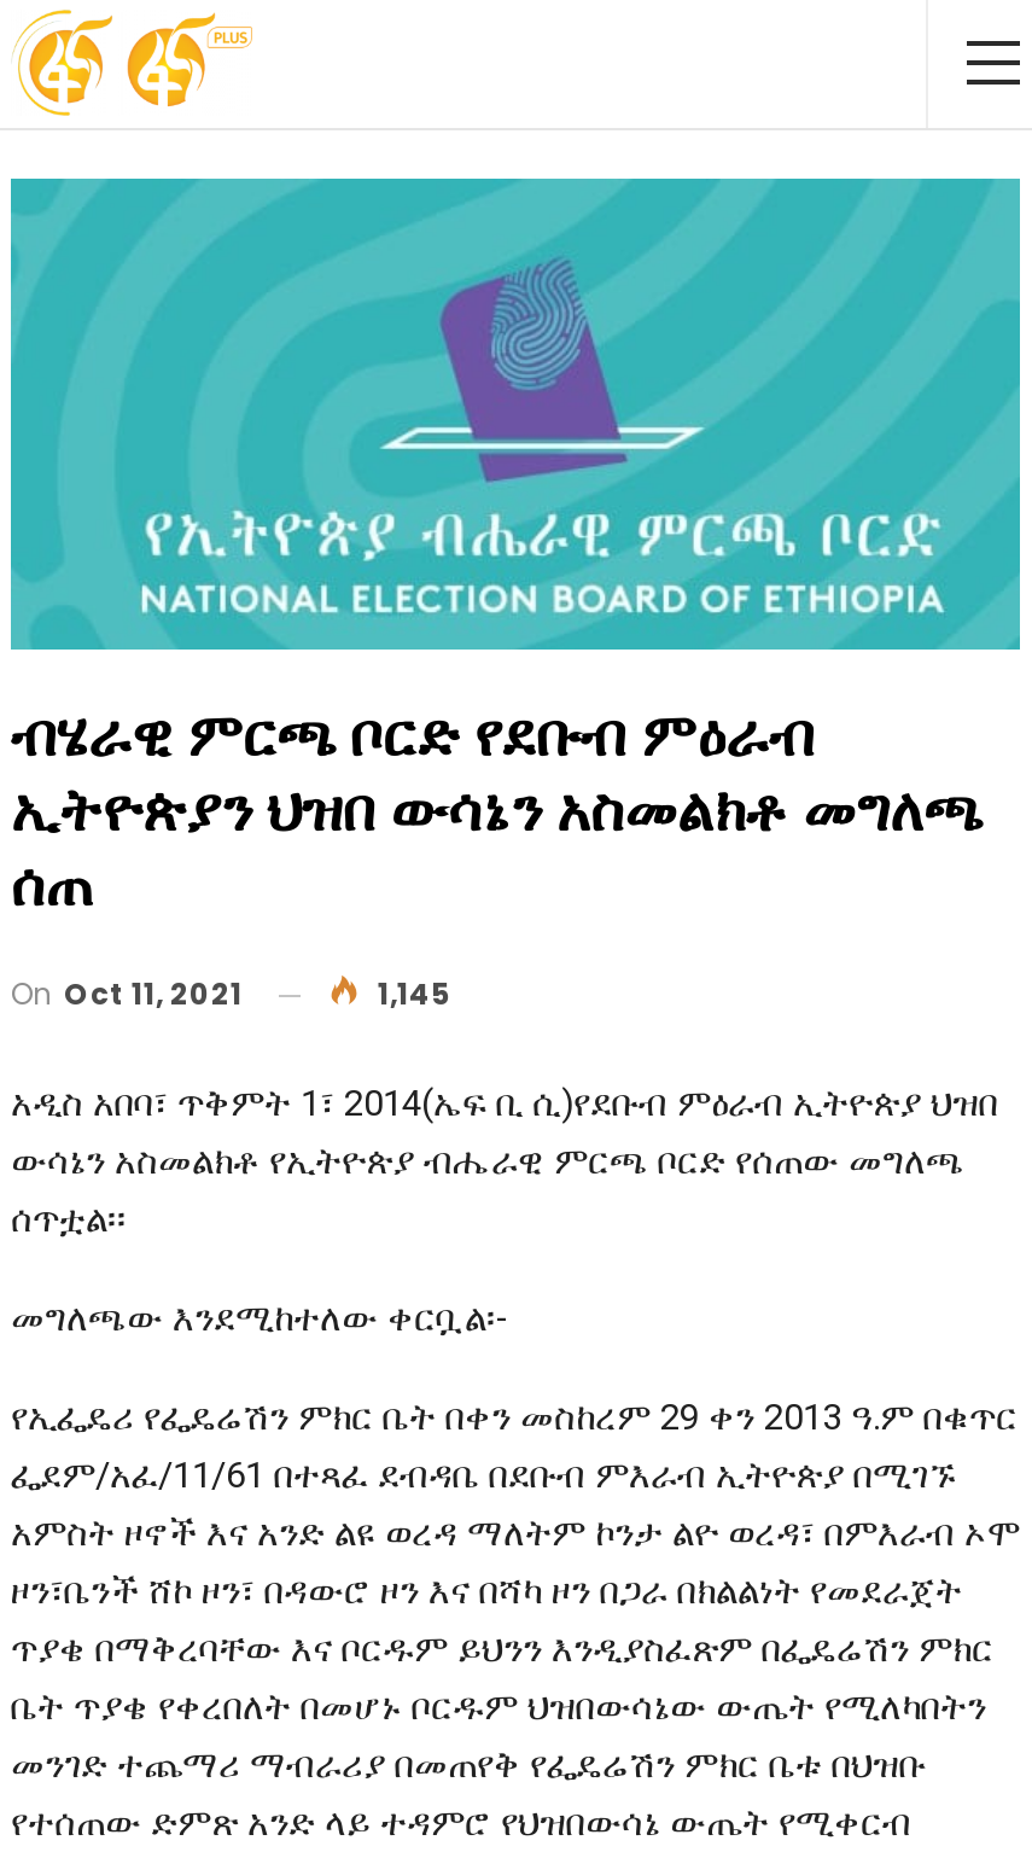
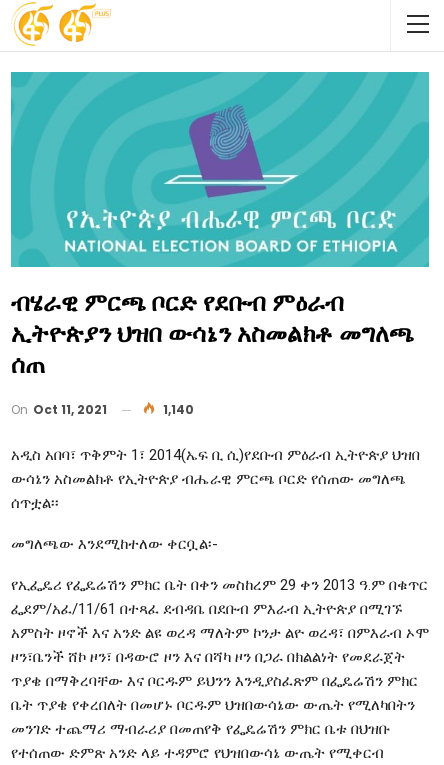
- 1,145
+ 1,140
